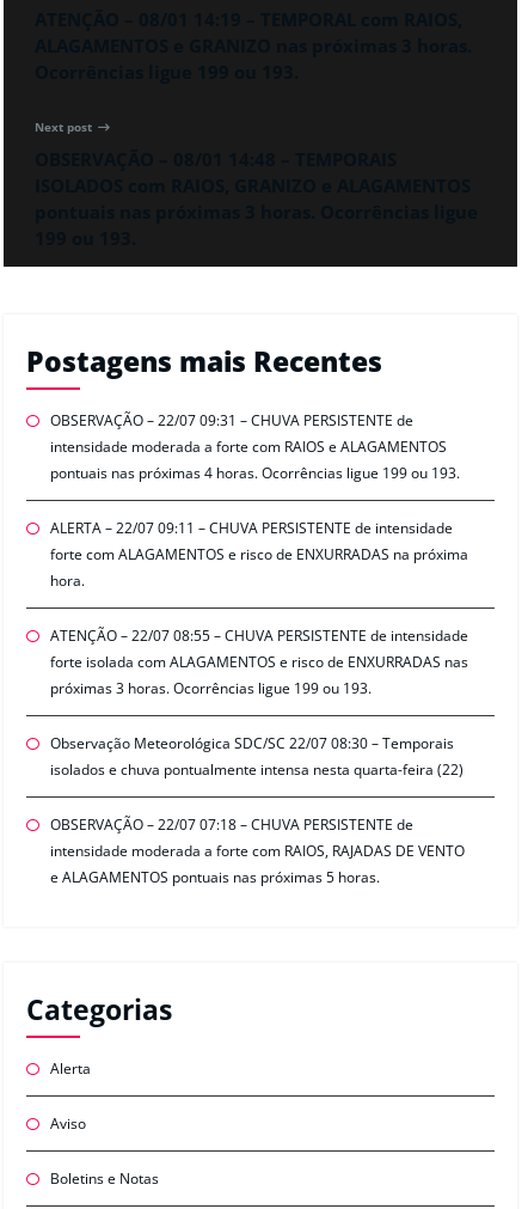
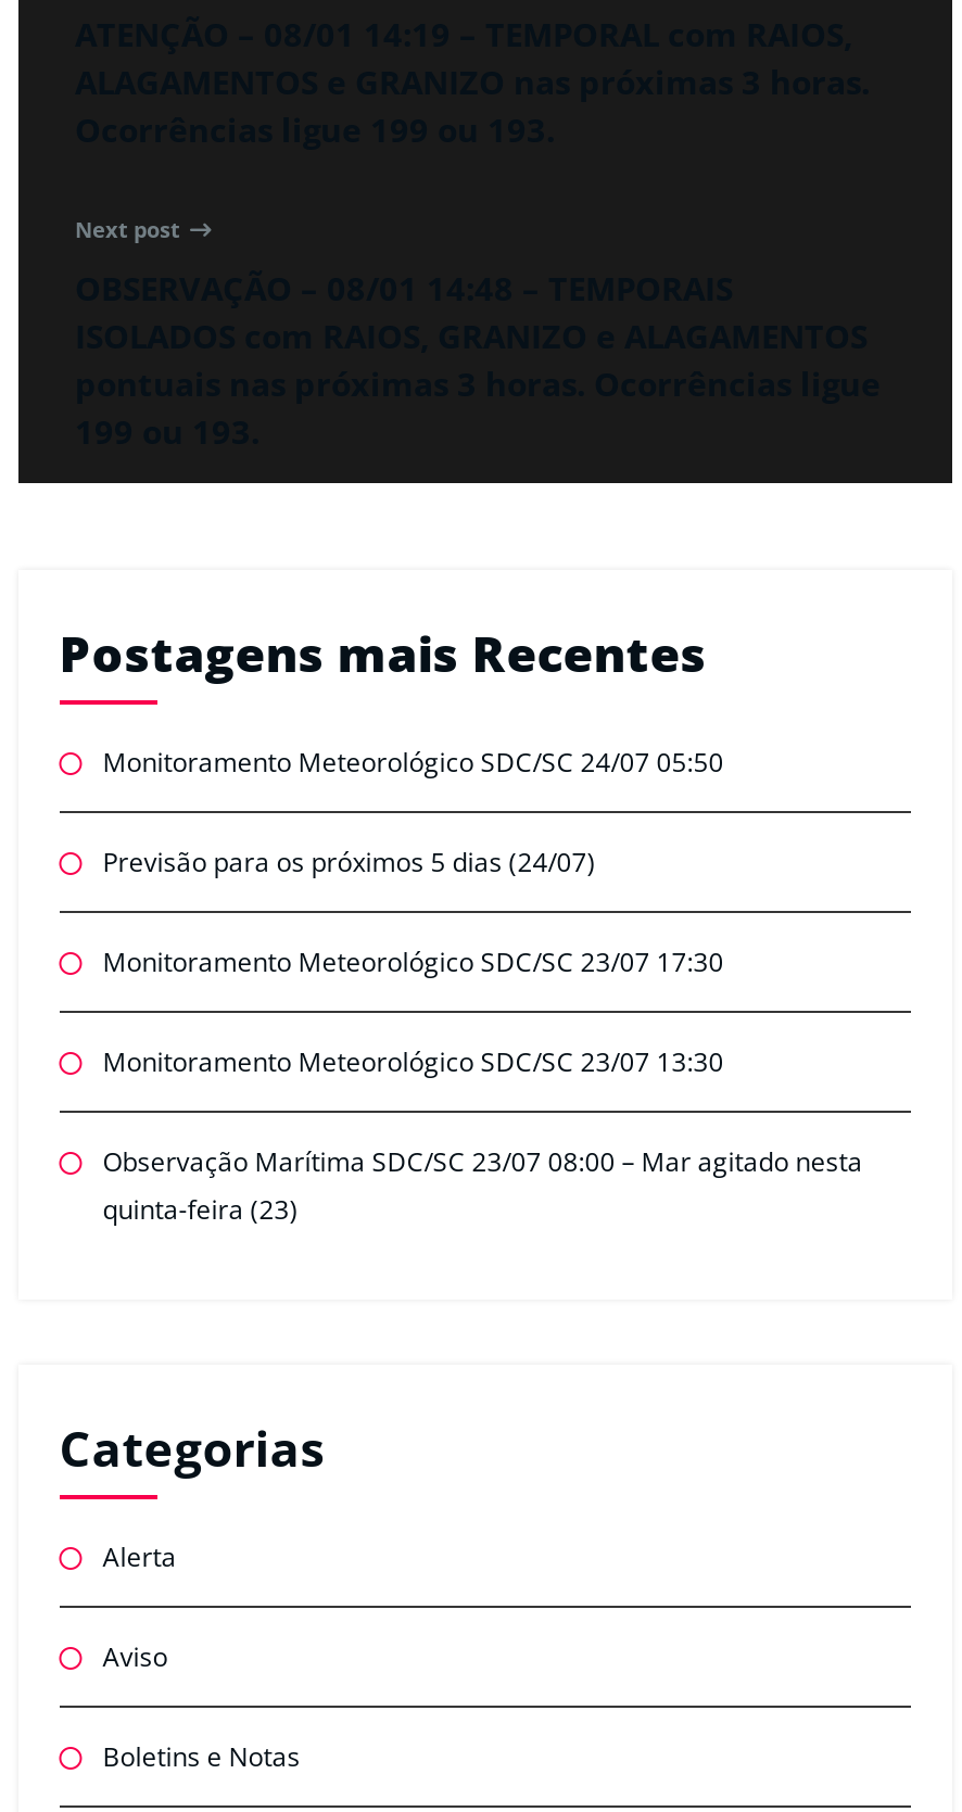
- OBSERVAÇÃO – 22/07 09:31 – CHUVA PERSISTENTE de
- intensidade moderada a forte com RAIOS e ALAGAMENTOS
- pontuais nas próximas 4 horas. Ocorrências ligue 199 ou 193.
+ Monitoramento Meteorológico SDC/SC 24/07 05:50

- ALERTA – 22/07 09:11 – CHUVA PERSISTENTE de intensidade
- forte com ALAGAMENTOS e risco de ENXURRADAS na próxima
- hora.
+ Previsão para os próximos 5 dias (24/07)

- ATENÇÃO – 22/07 08:55 – CHUVA PERSISTENTE de intensidade
- forte isolada com ALAGAMENTOS e risco de ENXURRADAS nas
- próximas 3 horas. Ocorrências ligue 199 ou 193.
+ Monitoramento Meteorológico SDC/SC 23/07 17:30

- Observação Meteorológica SDC/SC 22/07 08:30 – Temporais
- isolados e chuva pontualmente intensa nesta quarta-feira (22)
+ Monitoramento Meteorológico SDC/SC 23/07 13:30

- OBSERVAÇÃO – 22/07 07:18 – CHUVA PERSISTENTE de
- intensidade moderada a forte com RAIOS, RAJADAS DE VENTO
- e ALAGAMENTOS pontuais nas próximas 5 horas.
+ Observação Marítima SDC/SC 23/07 08:00 – Mar agitado nesta
+ quinta-feira (23)
